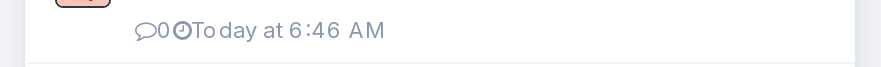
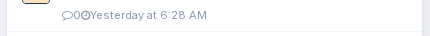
- Today at 6:46 AM
+ Yesterday at 6:28 AM
